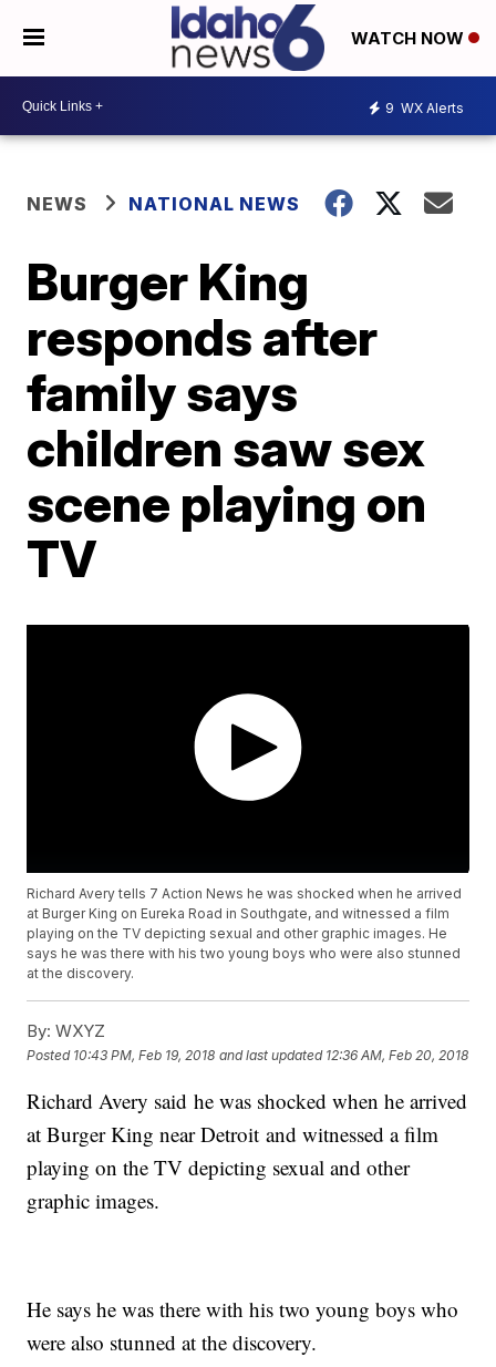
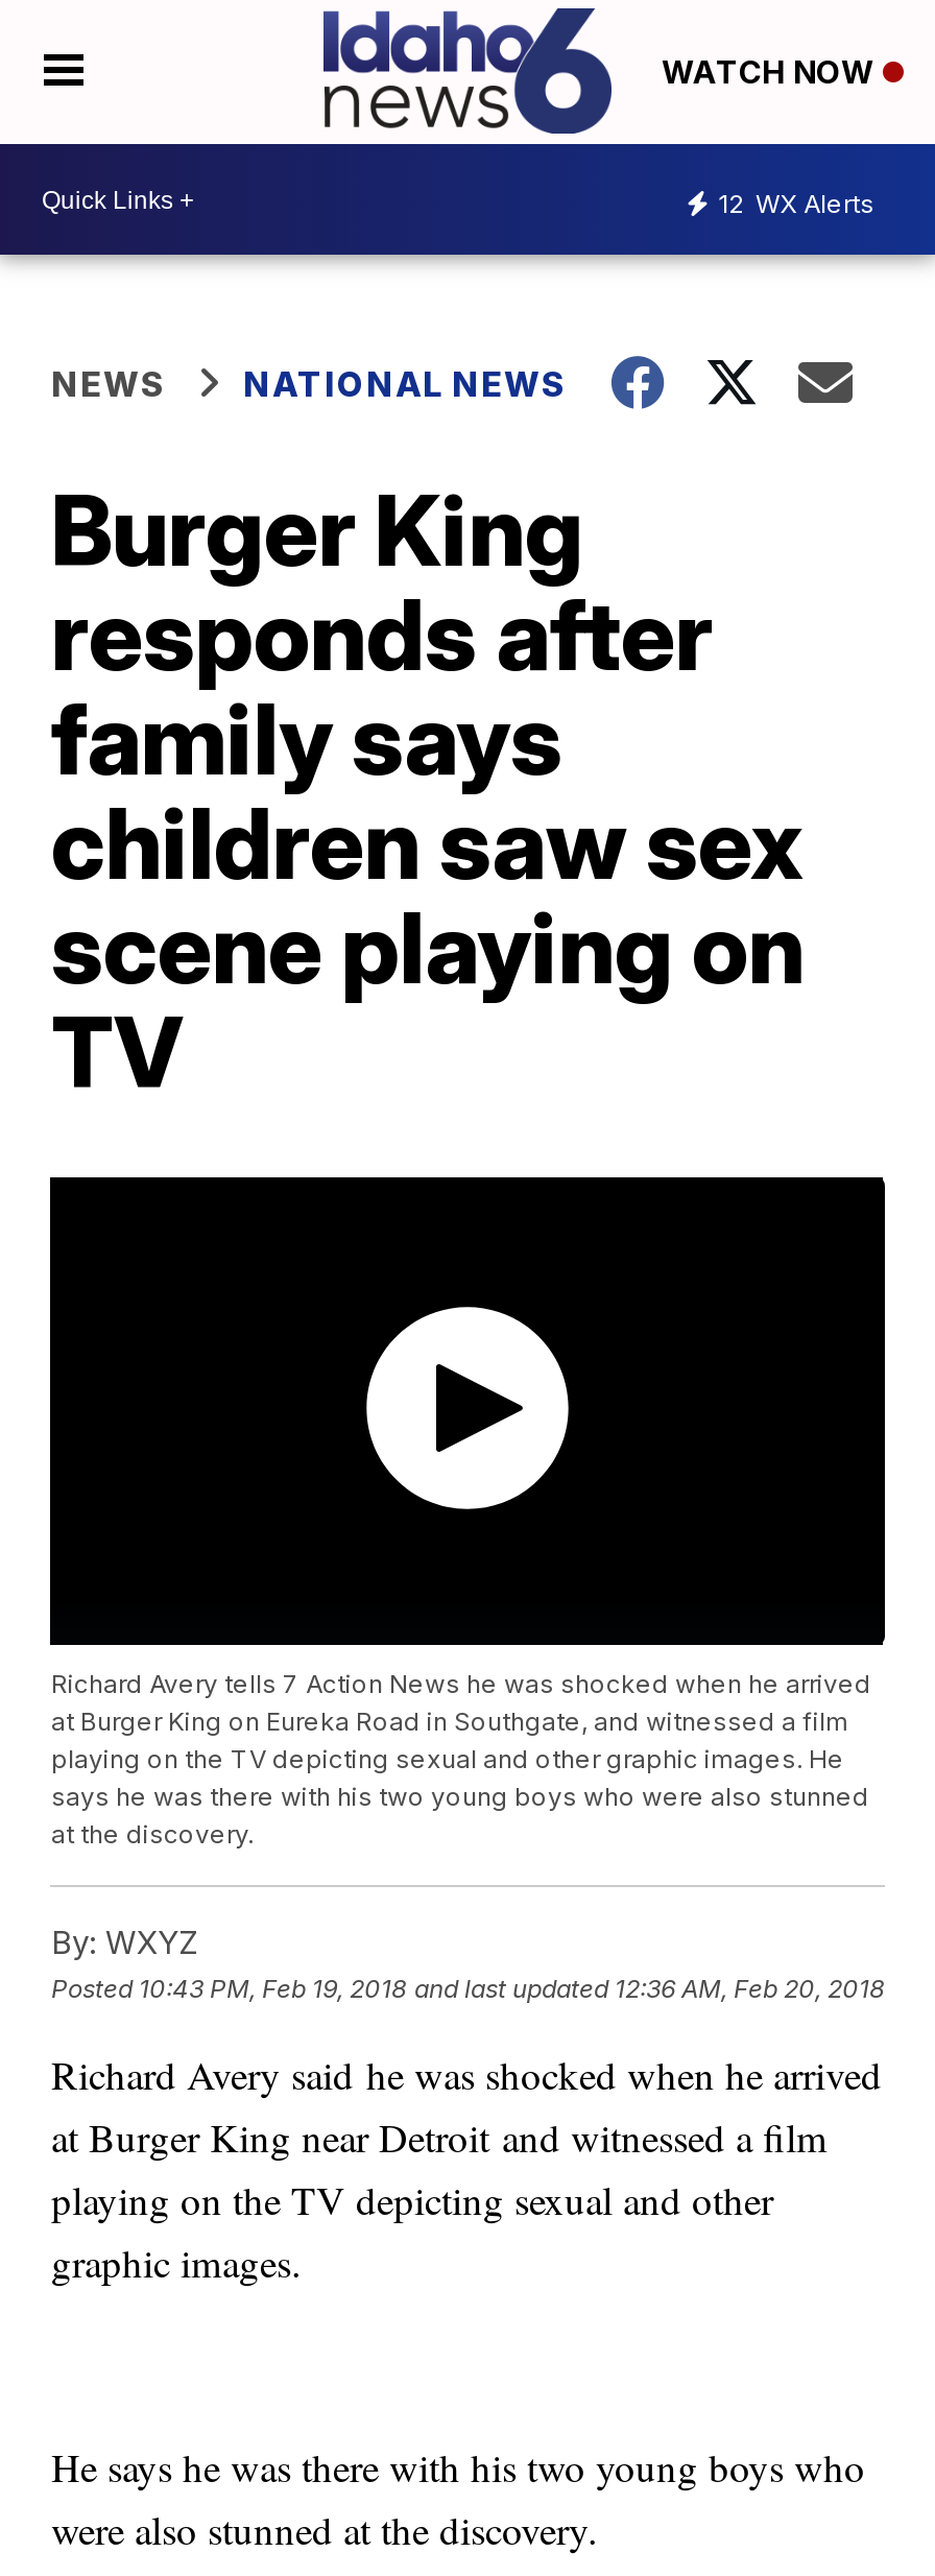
- 9 WX Alerts
+ 12 WX Alerts
